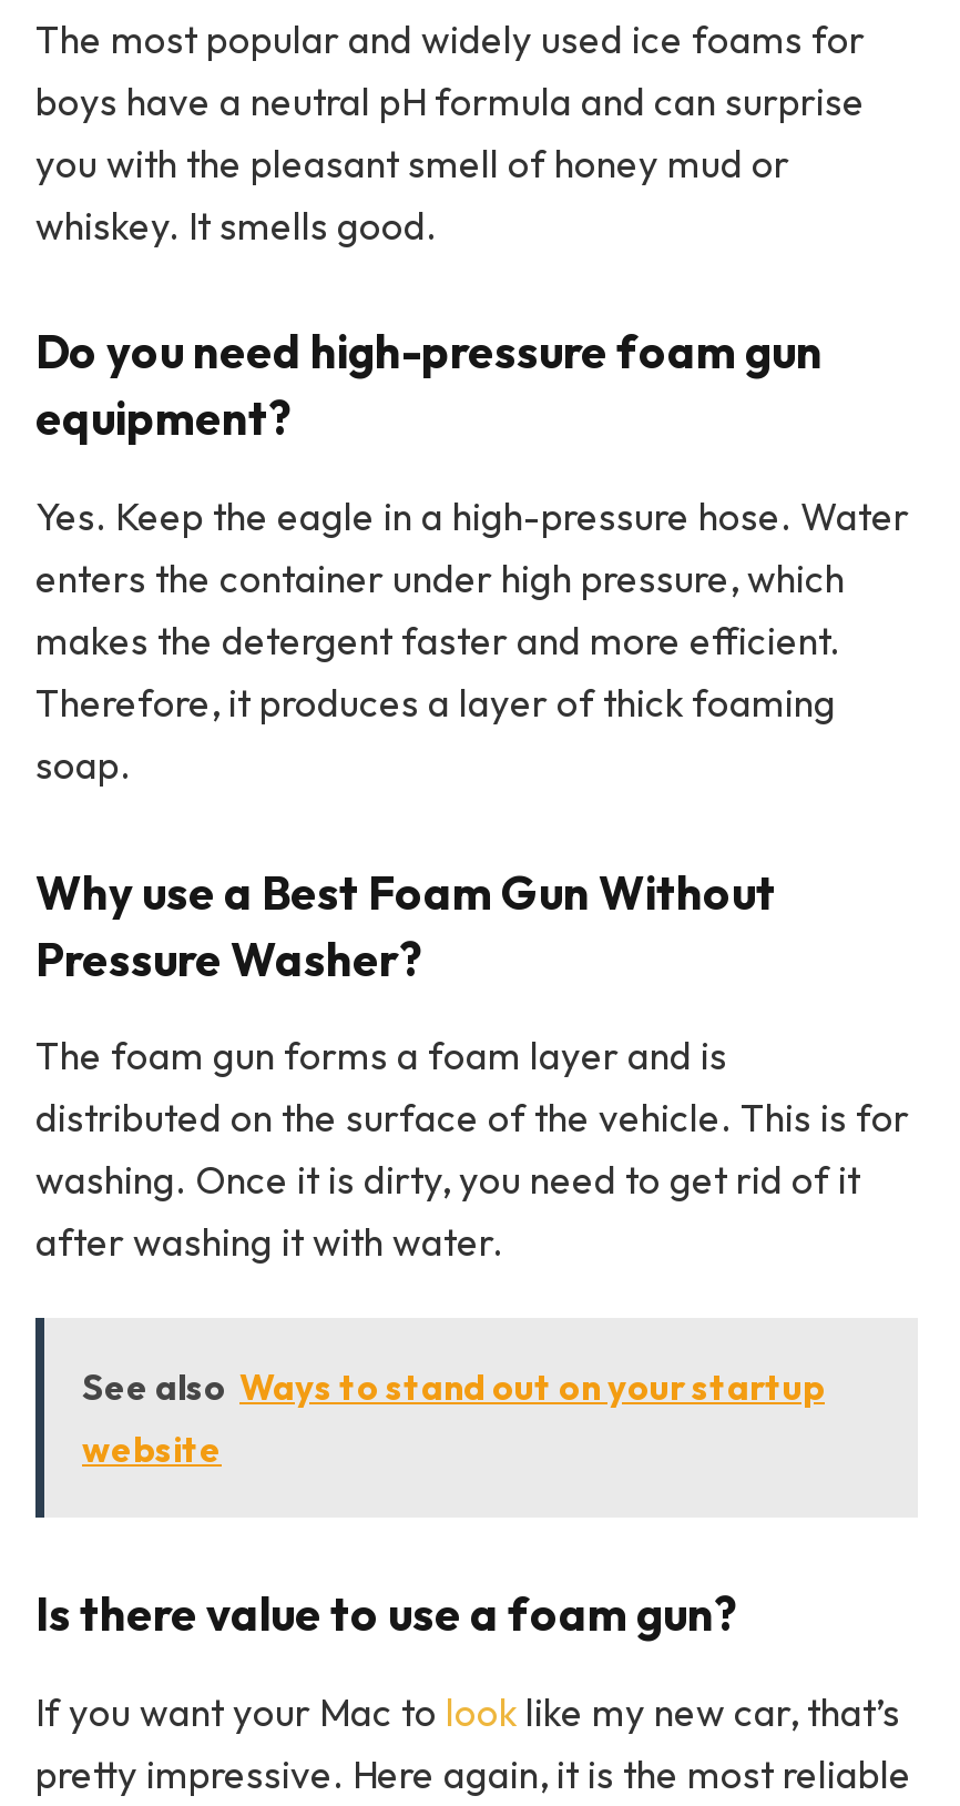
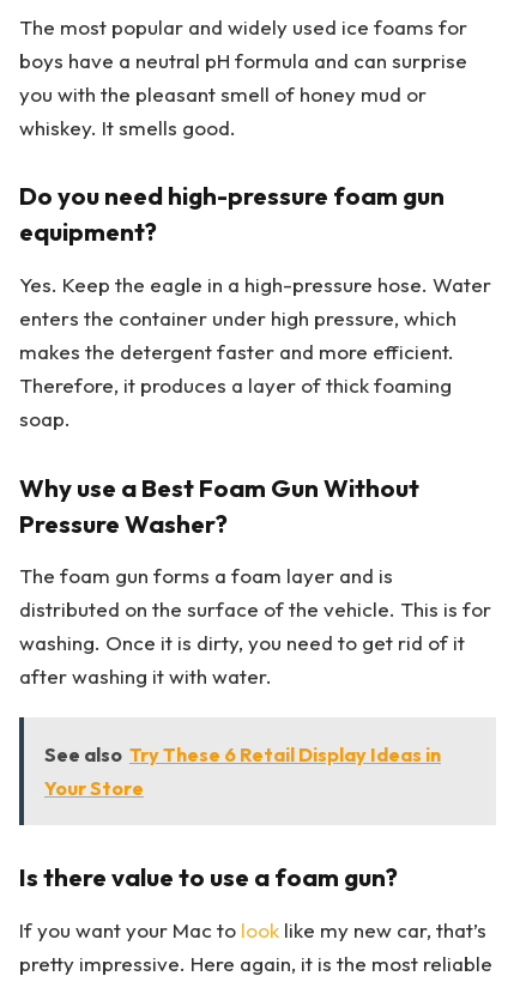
- See also Ways to stand out on your startup
- website
+ See also Try These 6 Retail Display Ideas in
+ Your Store
